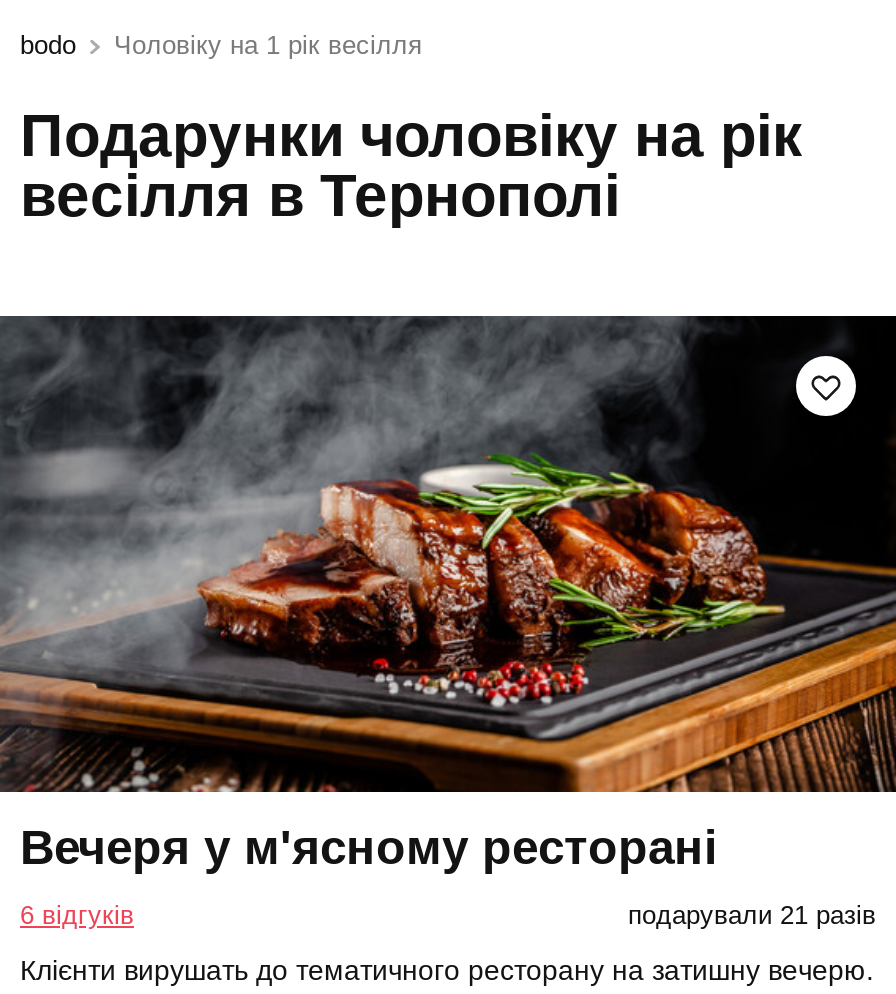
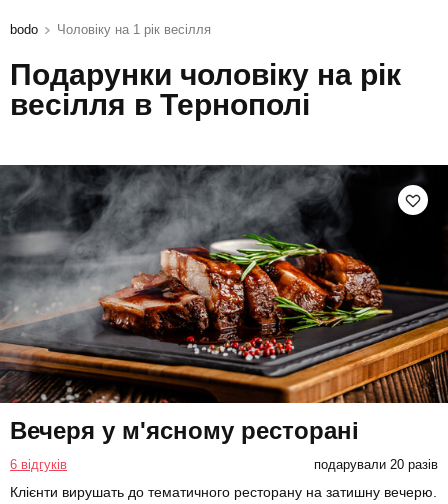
- подарували 21 разів
+ подарували 20 разів
